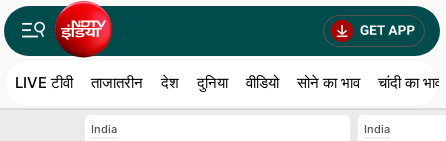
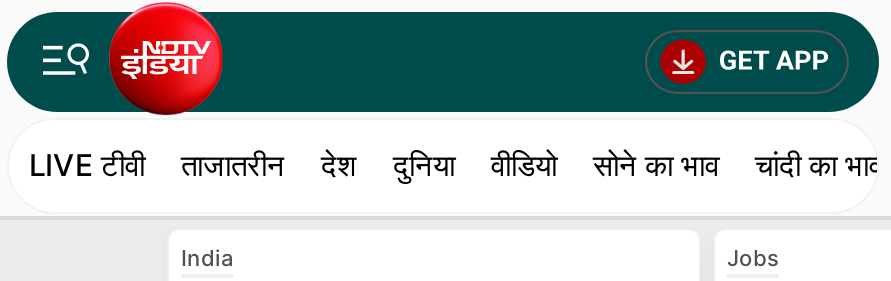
- India
+ Jobs
